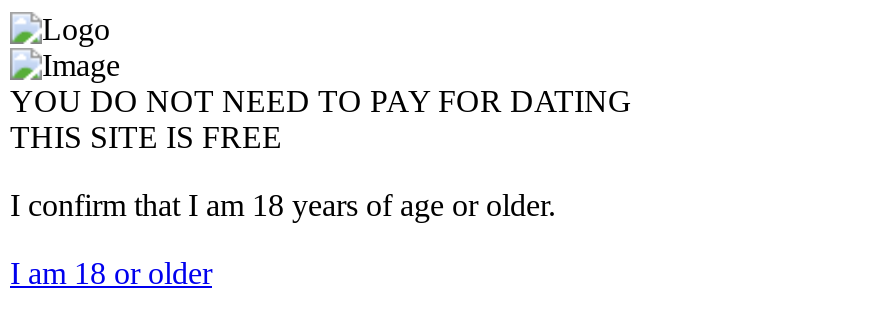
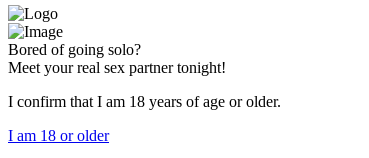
- YOU DO NOT NEED TO PAY FOR DATING
- THIS SITE IS FREE
+ Bored of going solo?
+ Meet your real sex partner tonight!
